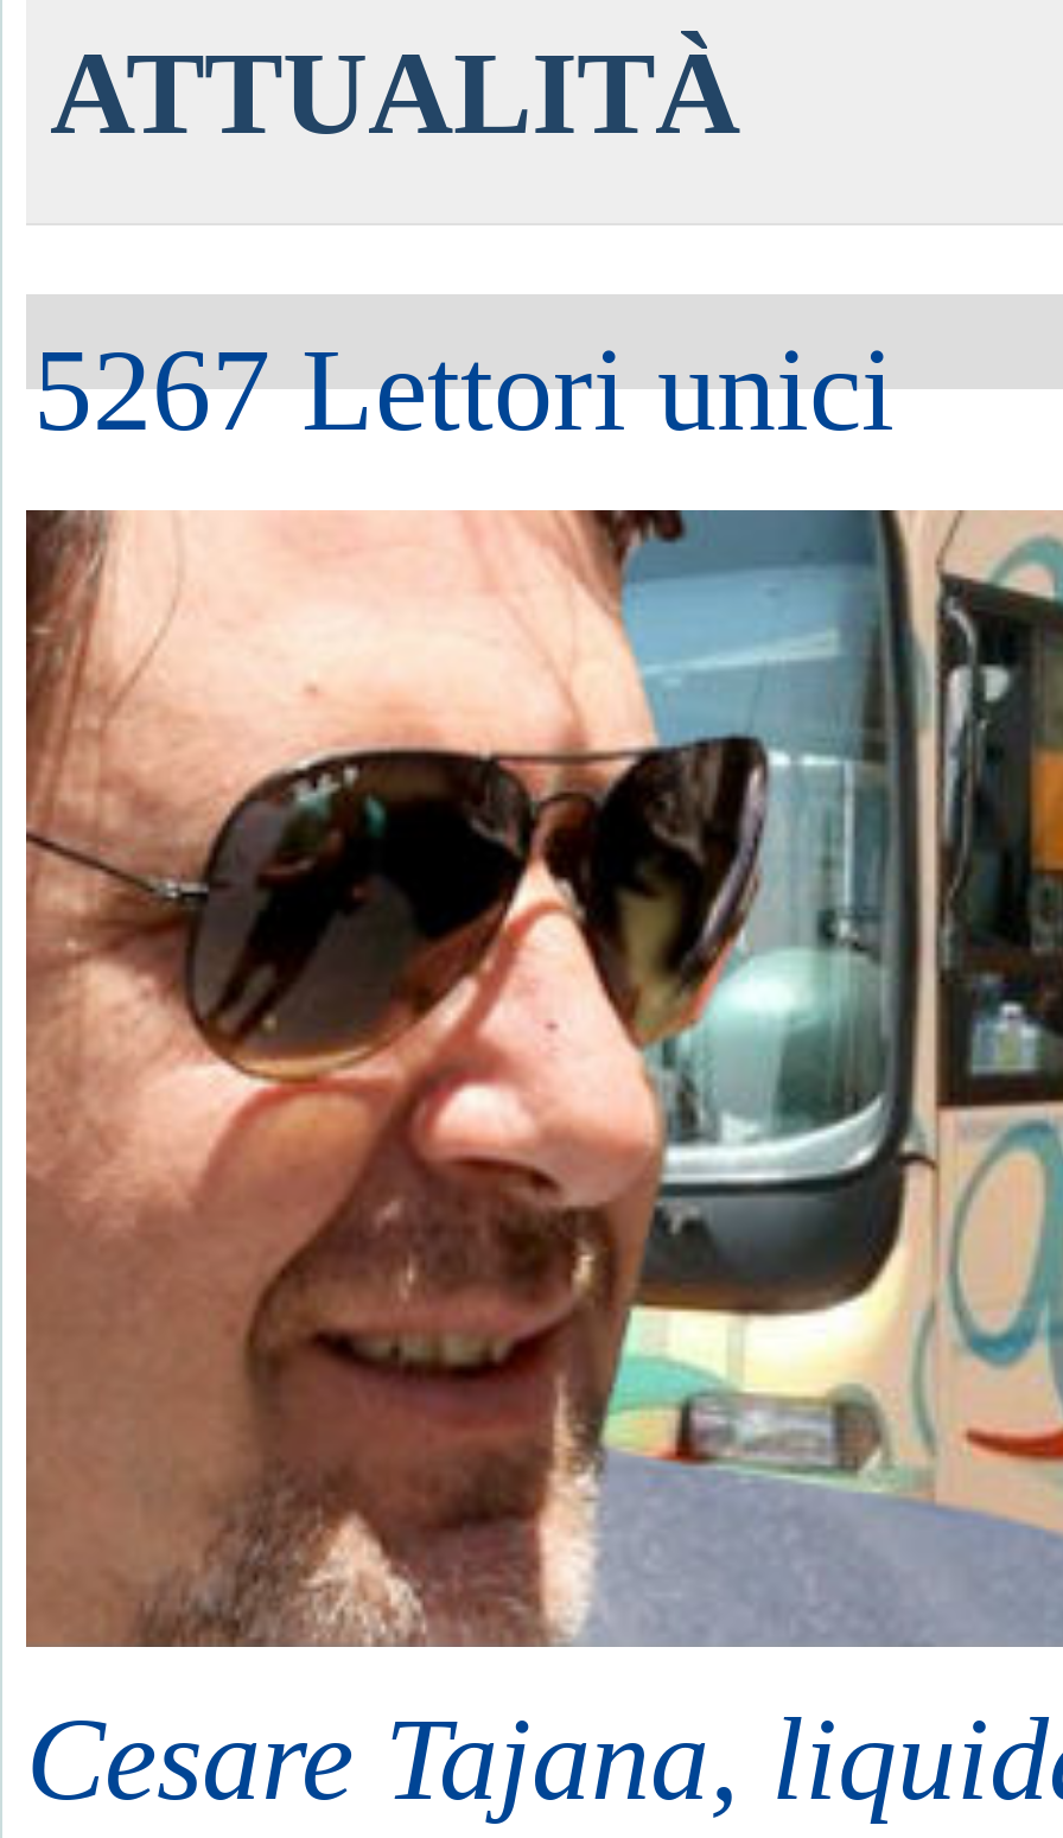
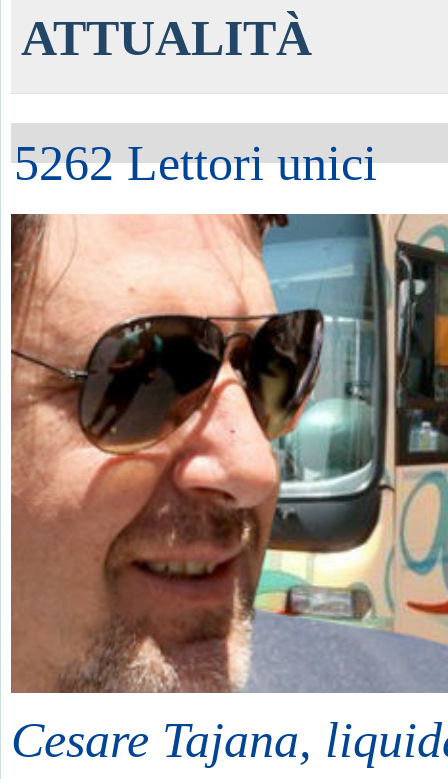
- 5267 Lettori unici
+ 5262 Lettori unici
